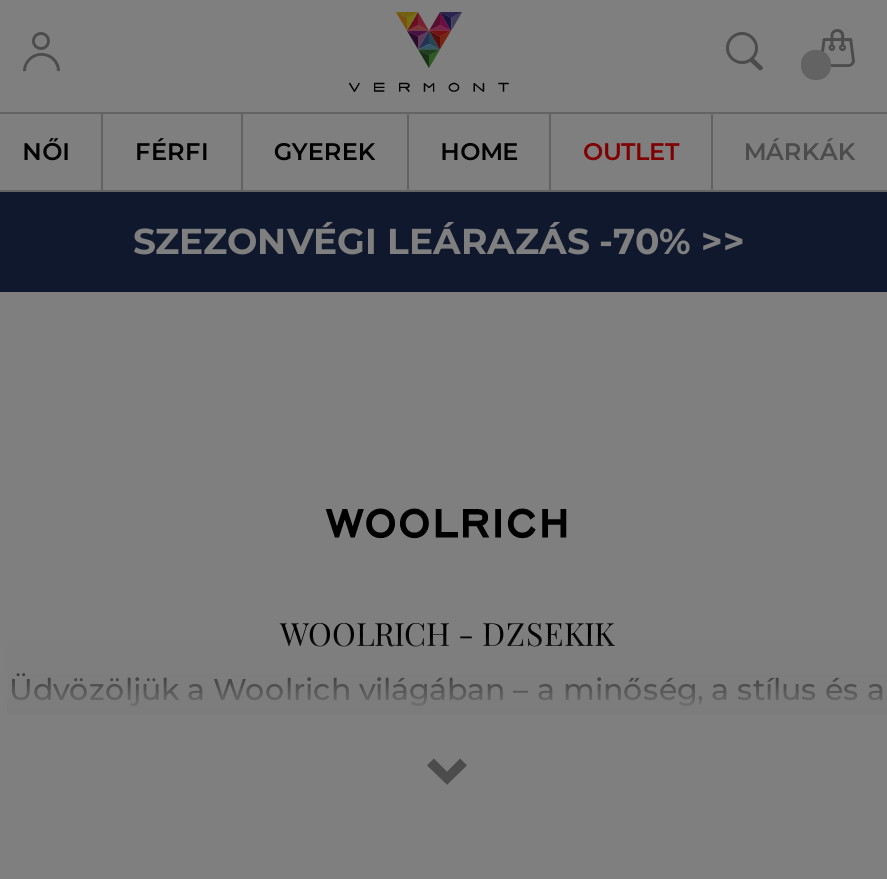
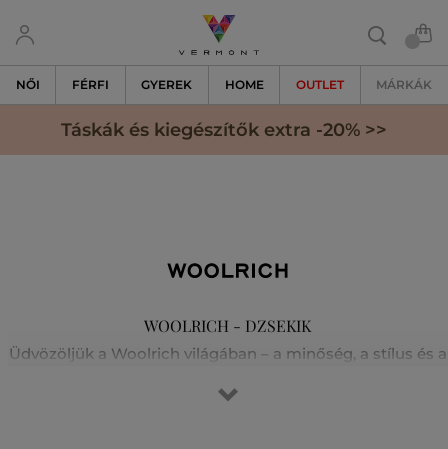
- SZEZONVÉGI LEÁRAZÁS -70% >>
+ Táskák és kiegészítők extra -20% >>
